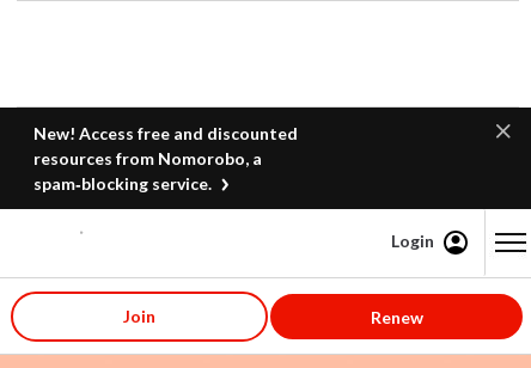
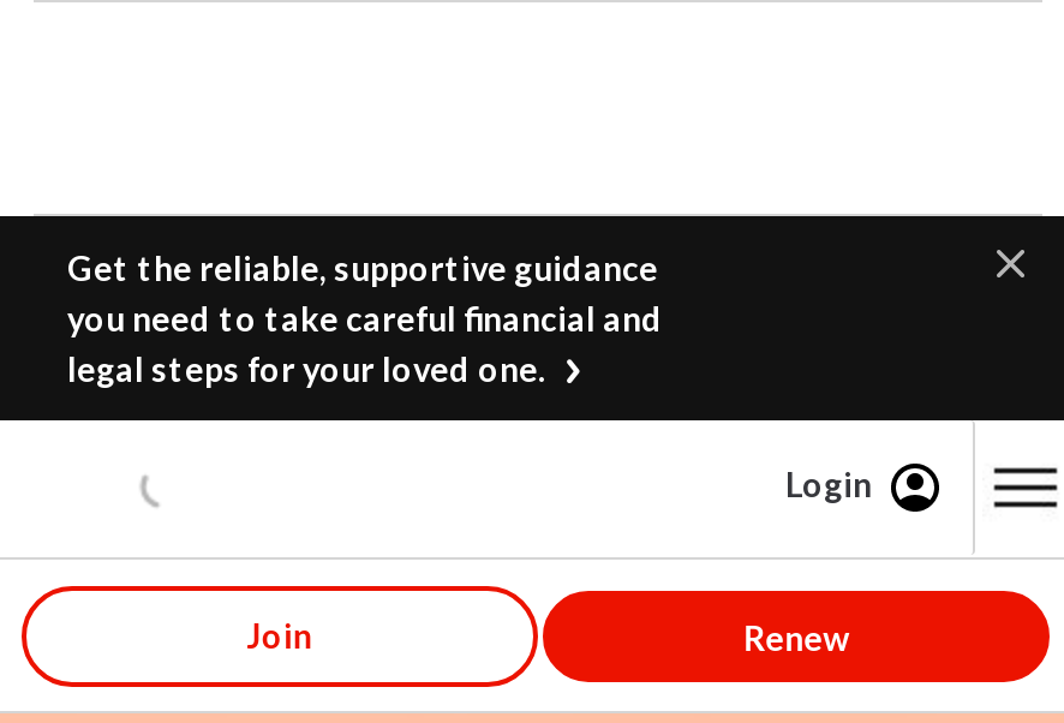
- New! Access free and discounted
- resources from Nomorobo, a
- spam‑blocking service.
+ Get the reliable, supportive guidance
+ you need to take careful financial and
+ legal steps for your loved one.
